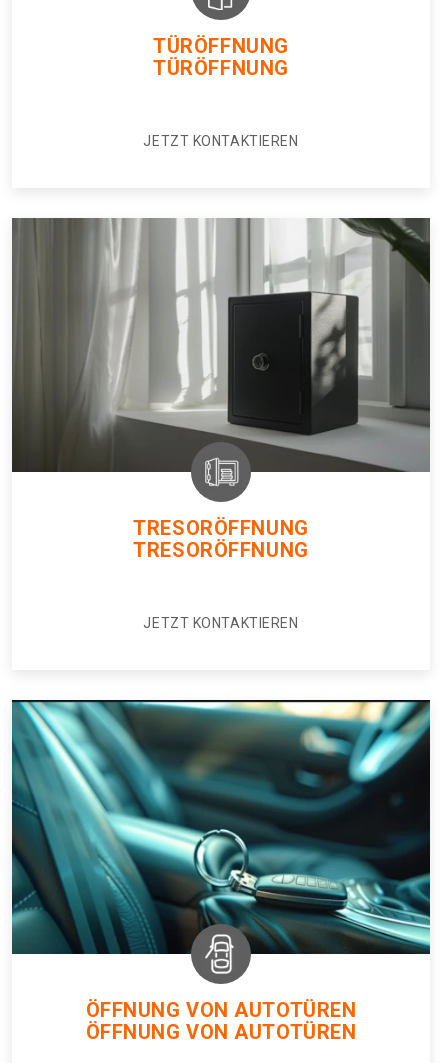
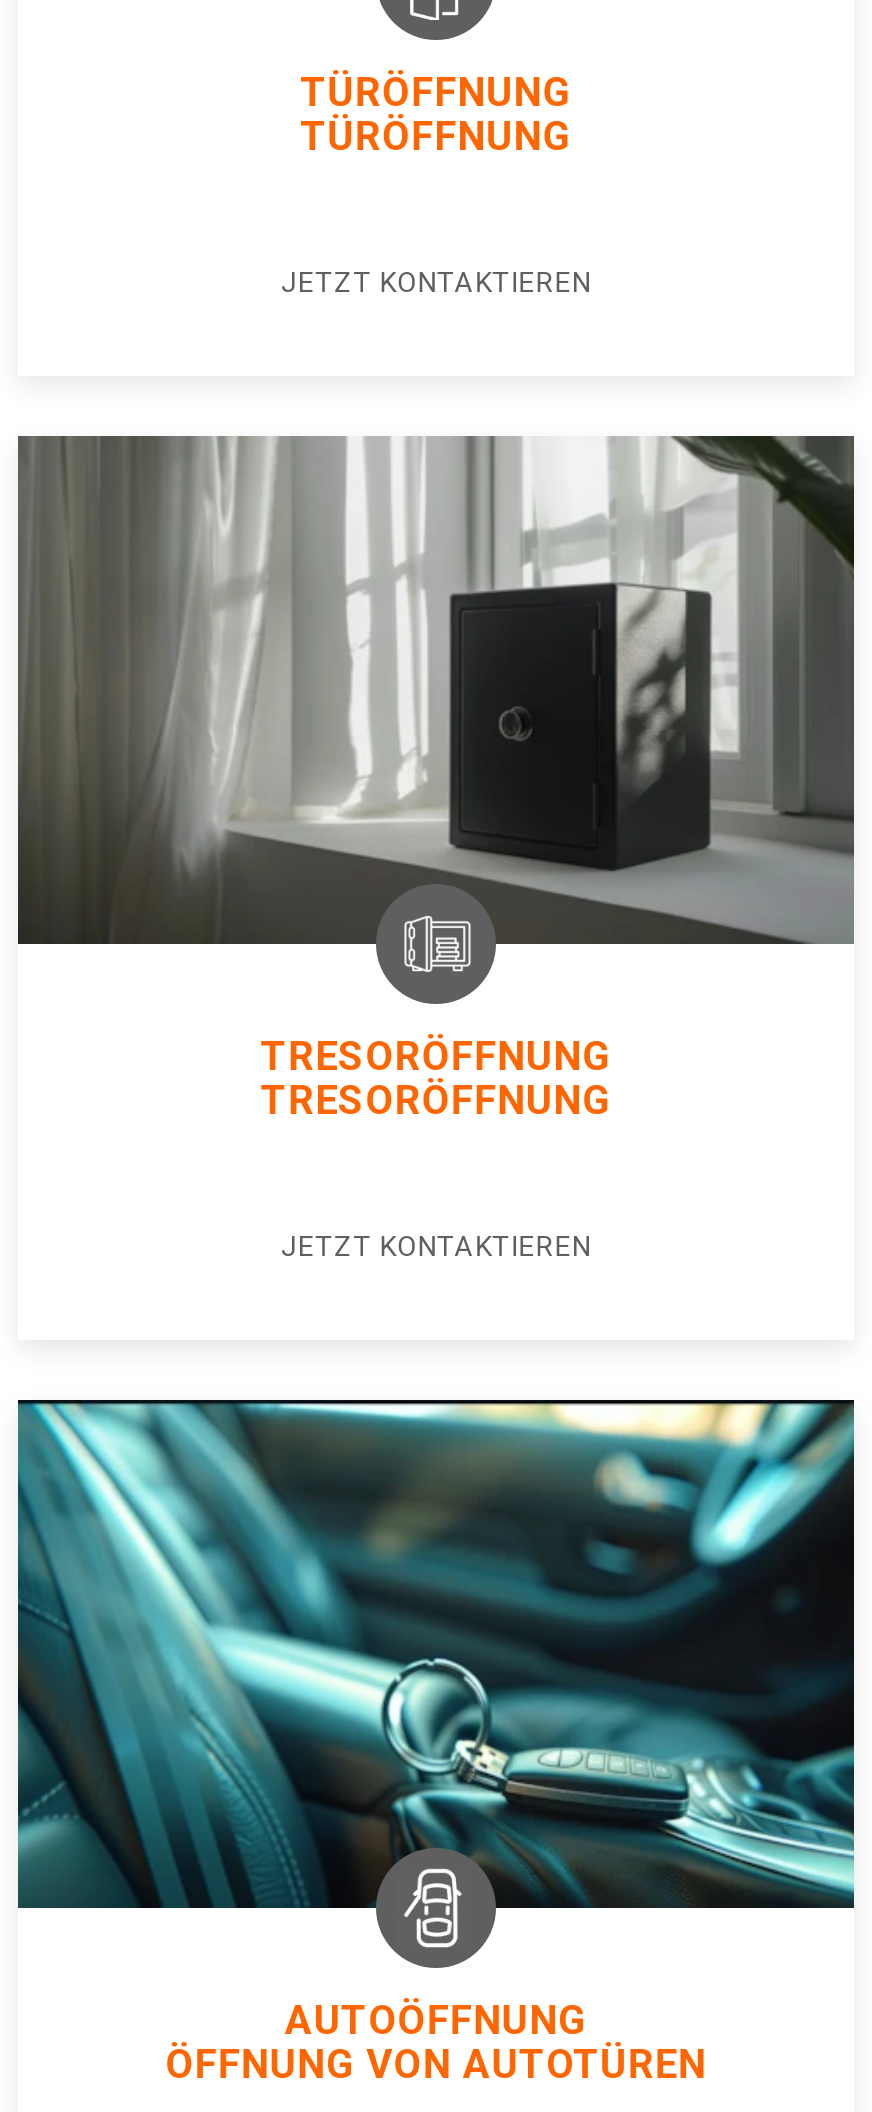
- ÖFFNUNG VON AUTOTÜREN
+ AUTOÖFFNUNG
